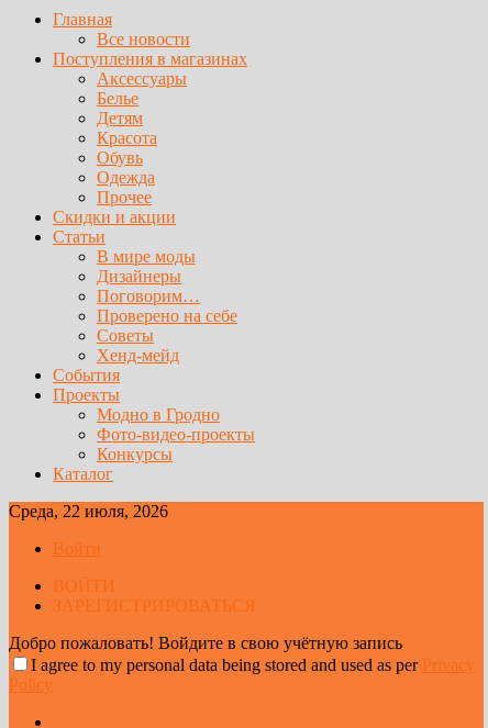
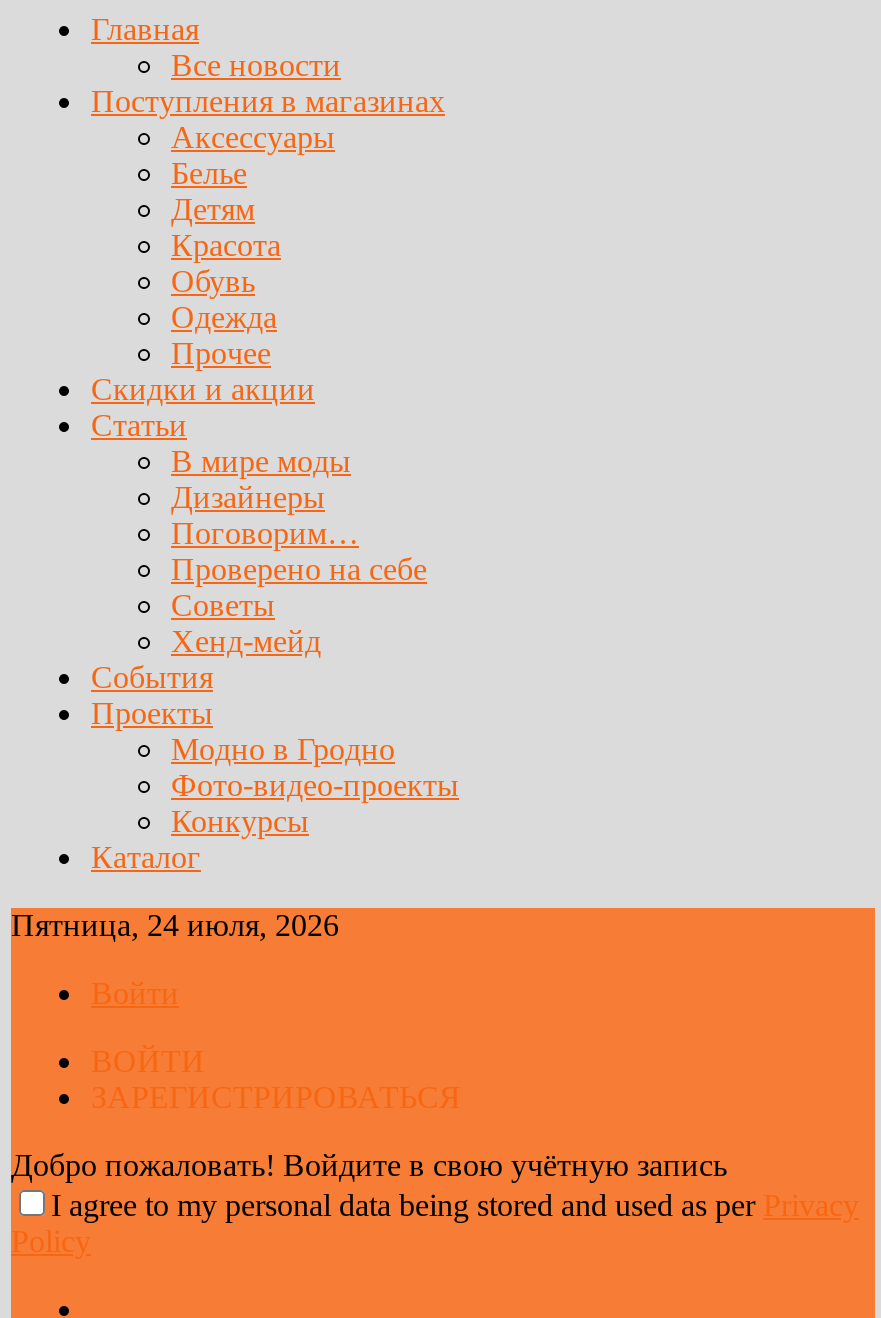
- Среда, 22 июля, 2026
+ Пятница, 24 июля, 2026
